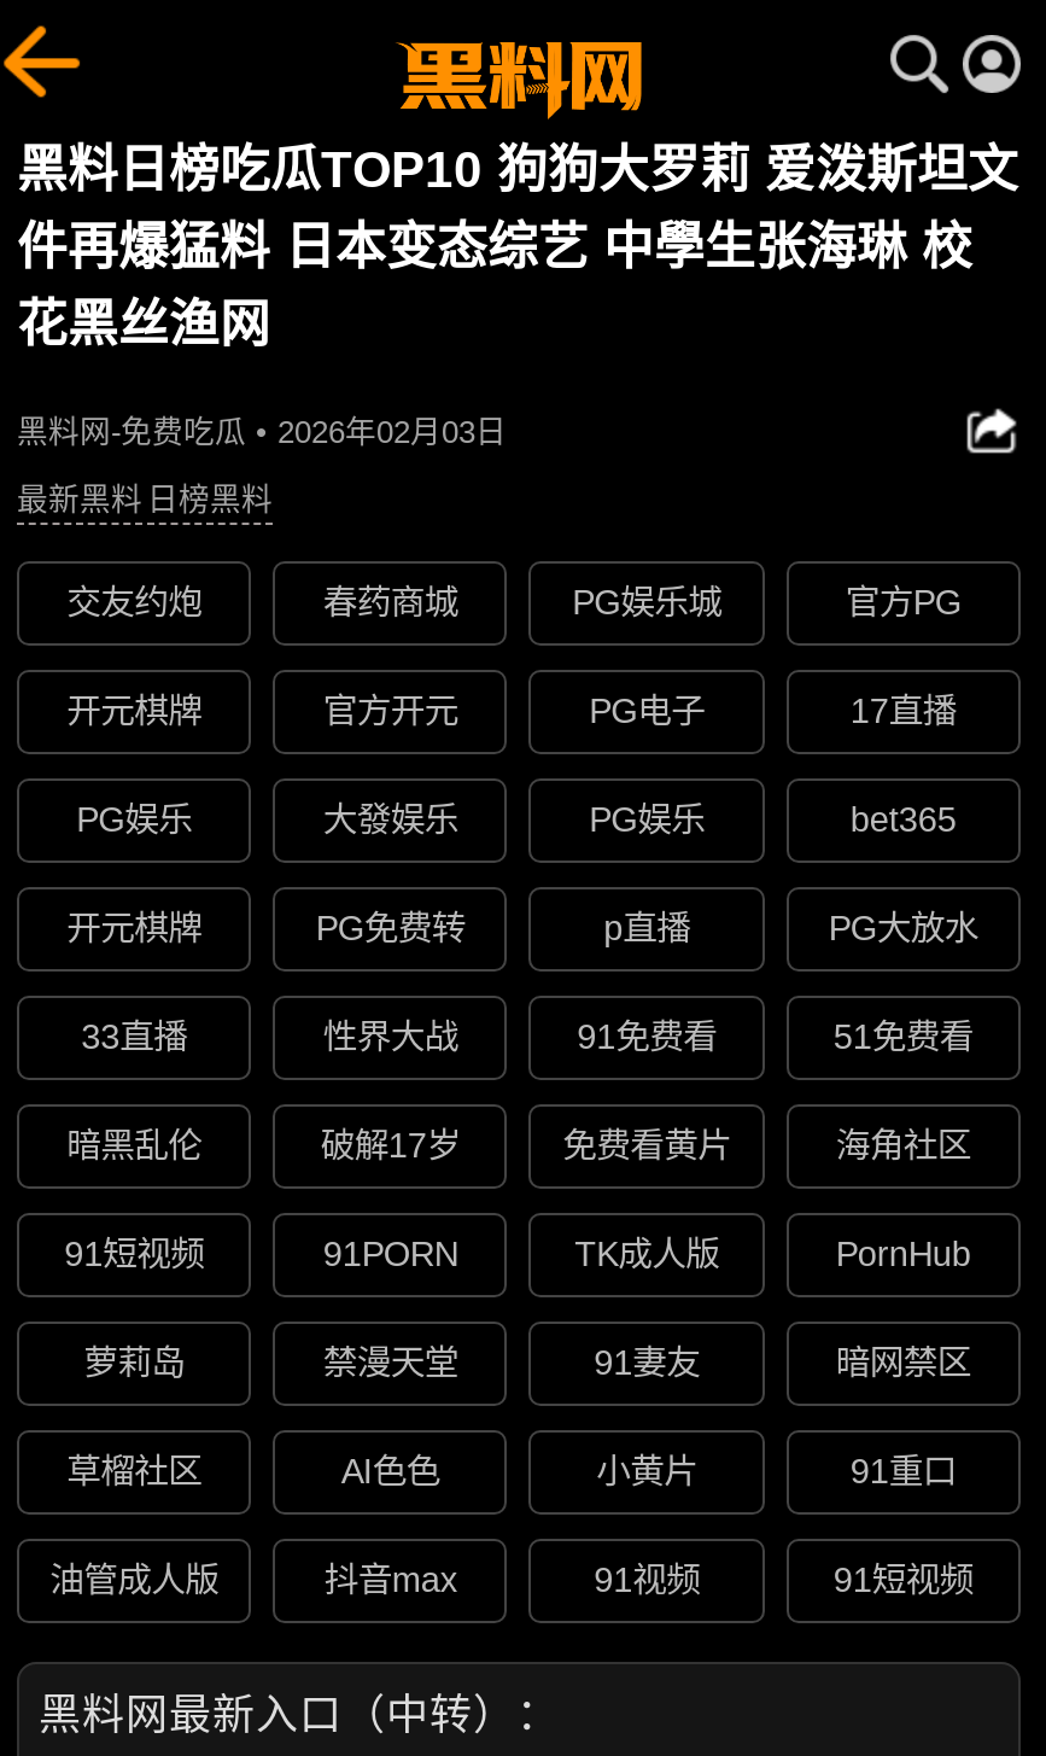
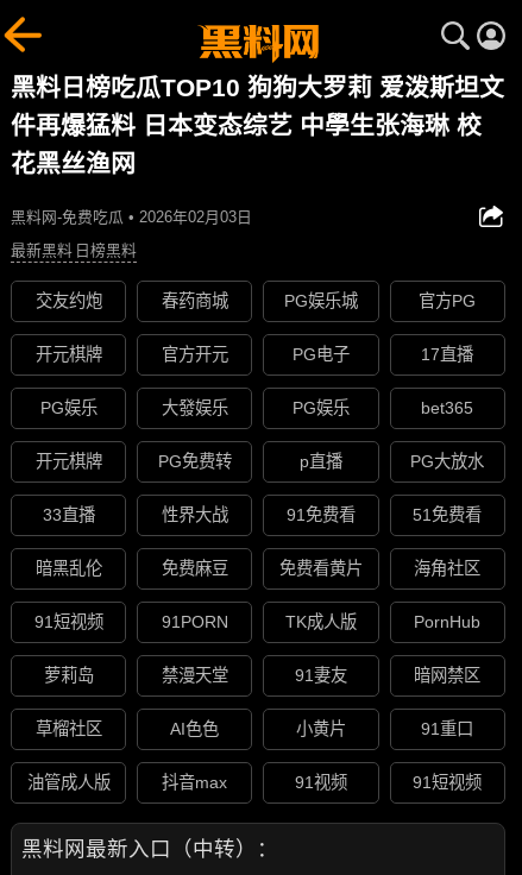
- 破解17岁
+ 免费麻豆
